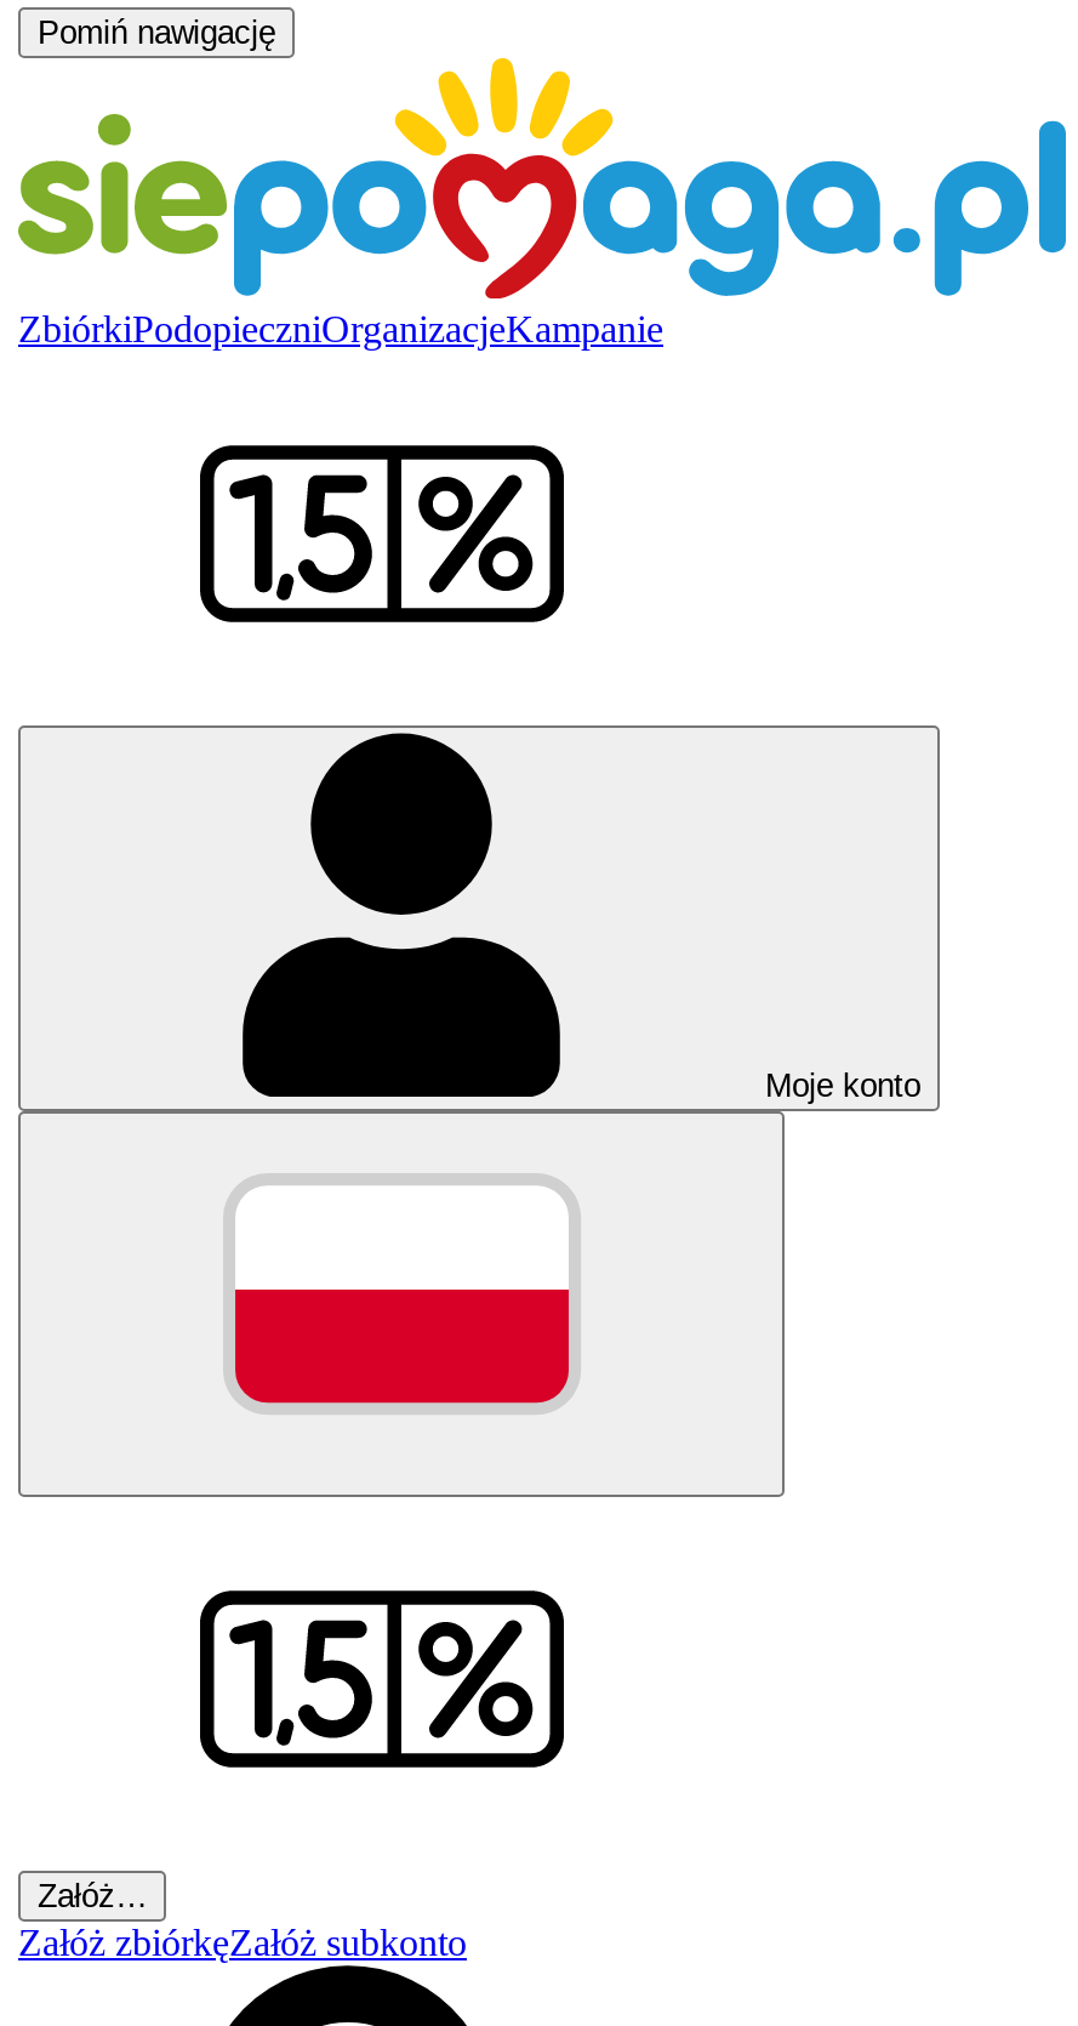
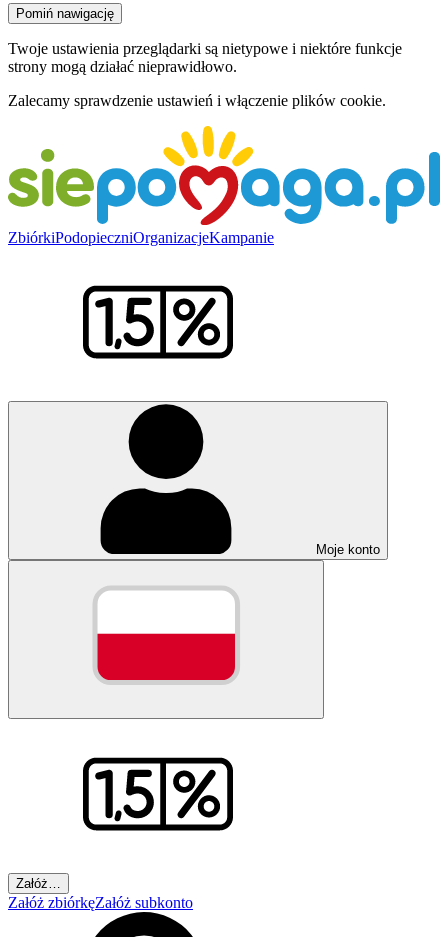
+ Twoje ustawienia przeglądarki są nietypowe i niektóre funkcje
+ strony mogą działać nieprawidłowo.
+ Zalecamy sprawdzenie ustawień i włączenie plików cookie.
